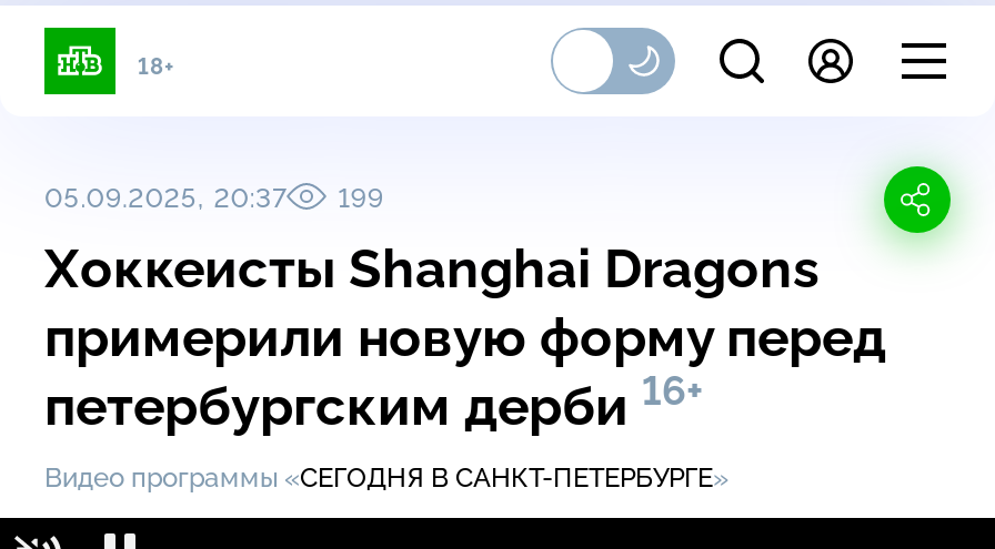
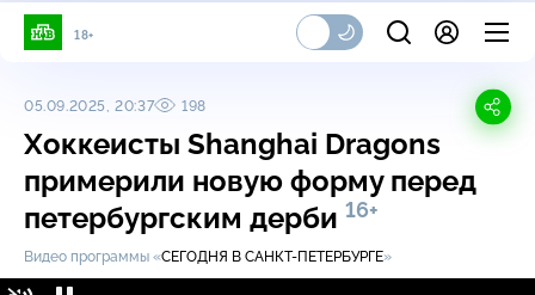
- 05.09.2025, 20:37 199
+ 05.09.2025, 20:37 198
